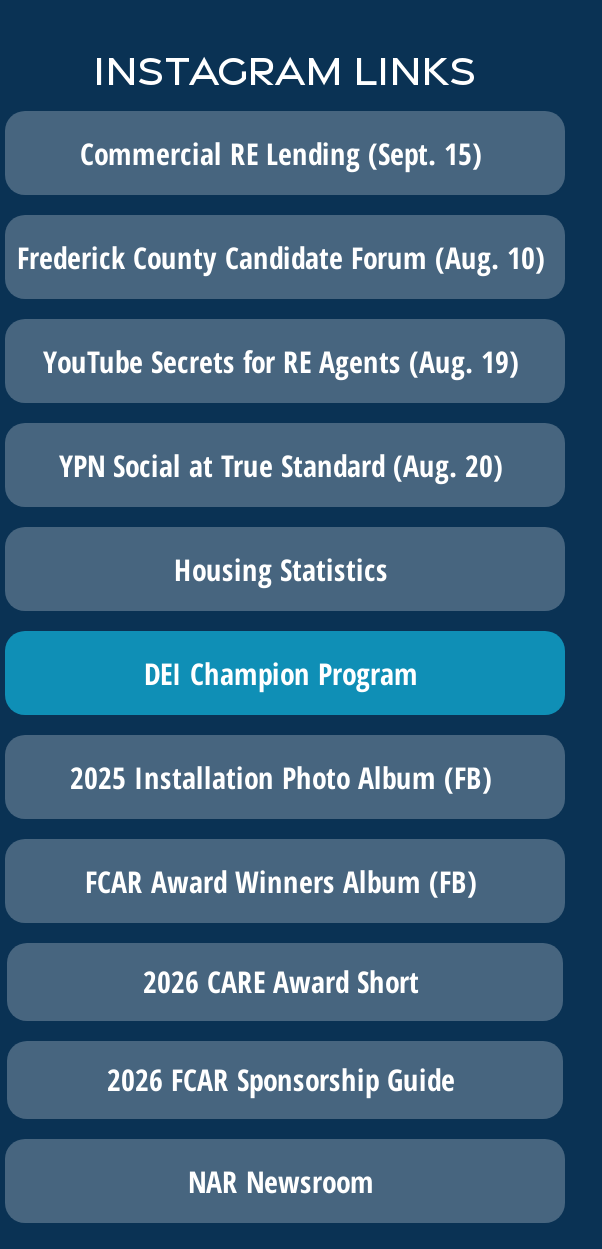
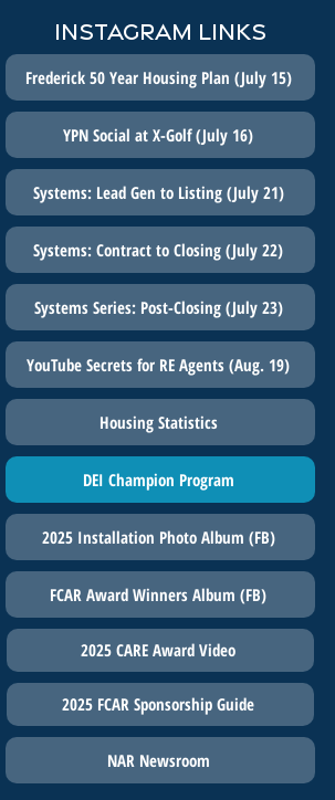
- Commercial RE Lending (Sept. 15)
- Frederick County Candidate Forum (Aug. 10)
+ Frederick 50 Year Housing Plan (July 15)
+ YPN Social at X-Golf (July 16)
+ Systems: Lead Gen to Listing (July 21)
+ Systems: Contract to Closing (July 22)
+ Systems Series: Post-Closing (July 23)

moved down: YouTube Secrets for RE Agents (Aug. 19)

- YPN Social at True Standard (Aug. 20)

- 2026 CARE Award Short
+ 2025 CARE Award Video

- 2026 FCAR Sponsorship Guide
+ 2025 FCAR Sponsorship Guide
